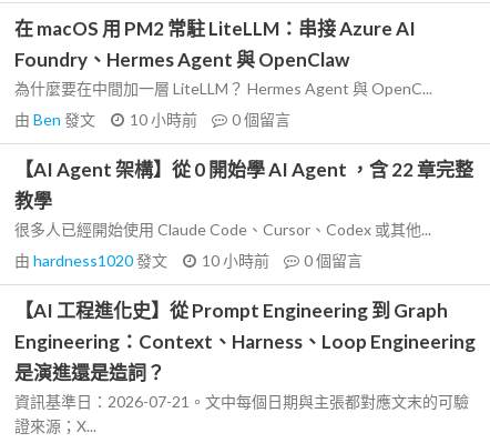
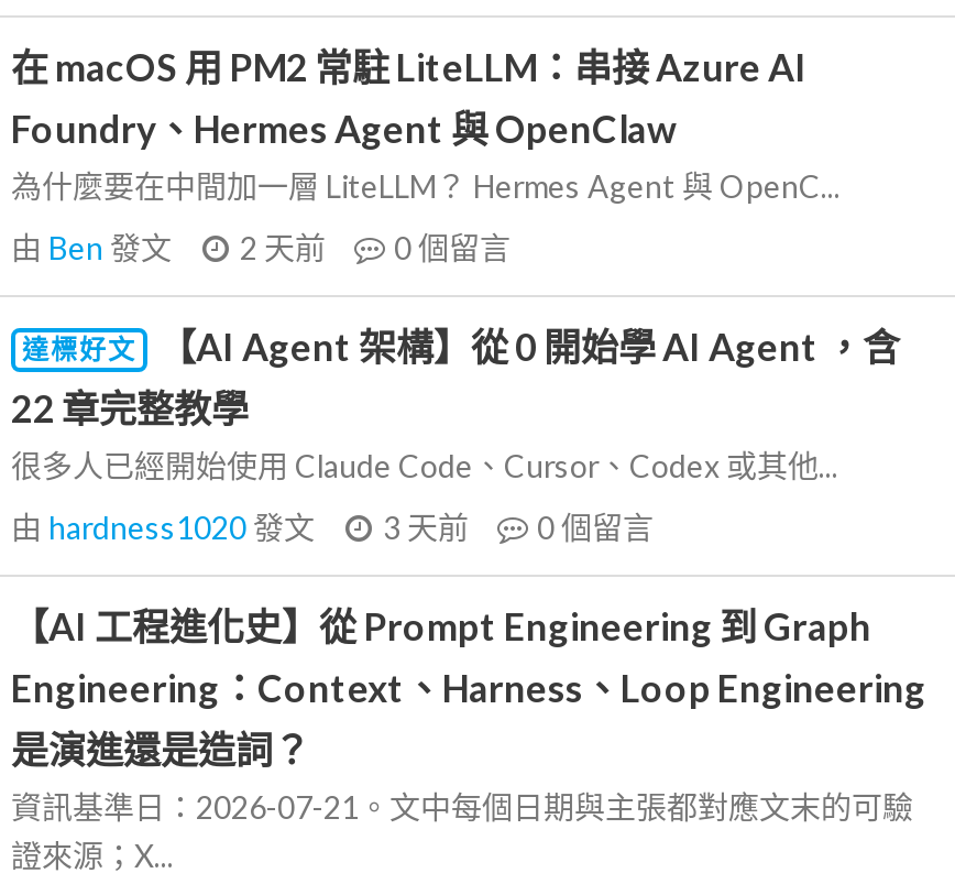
- 由Ben發文 10 小時前 0個留言
+ 由Ben發文 2 天前 0個留言

- 【AI Agent 架構】從 0 開始學 AI Agent ，含 22 章完整
- 教學
+ 達標好文
+ 【AI Agent 架構】從 0 開始學 AI Agent ，含
+ 22 章完整教學

- 由hardness1020發文 10 小時前 0個留言
+ 由hardness1020發文 3 天前 0個留言
